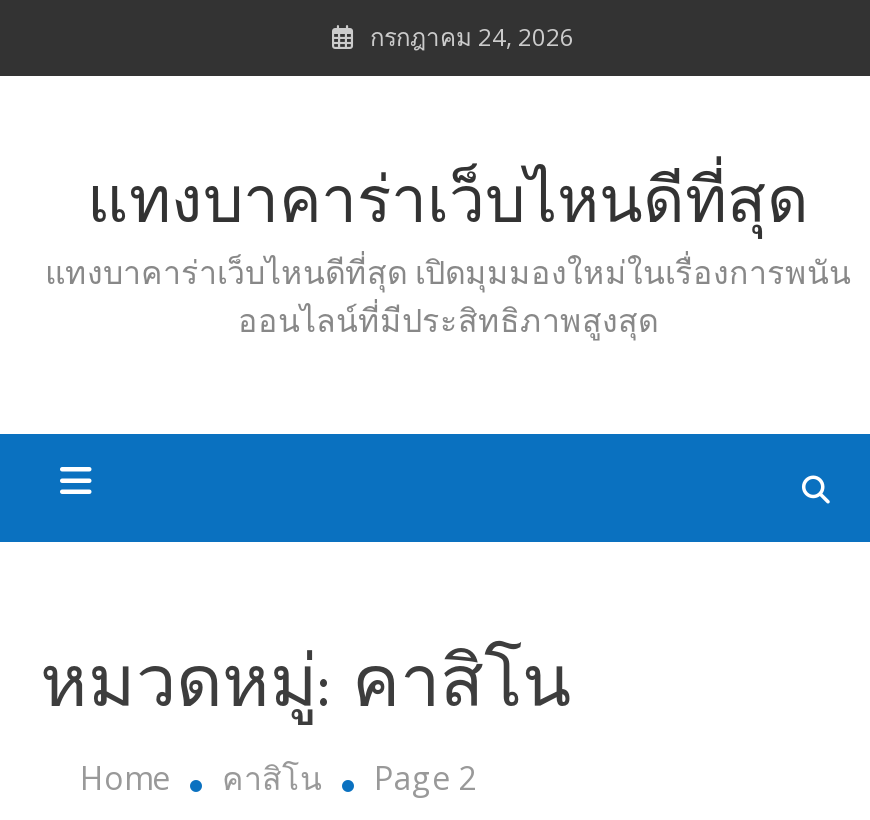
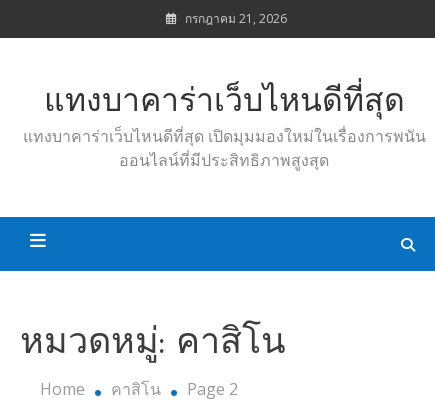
- กรกฎาคม 24, 2026
+ กรกฎาคม 21, 2026
